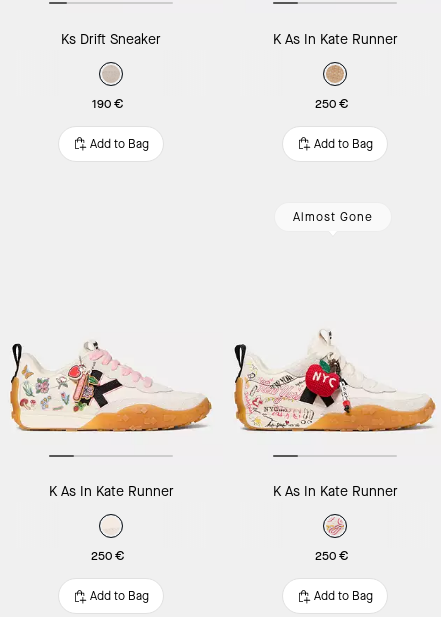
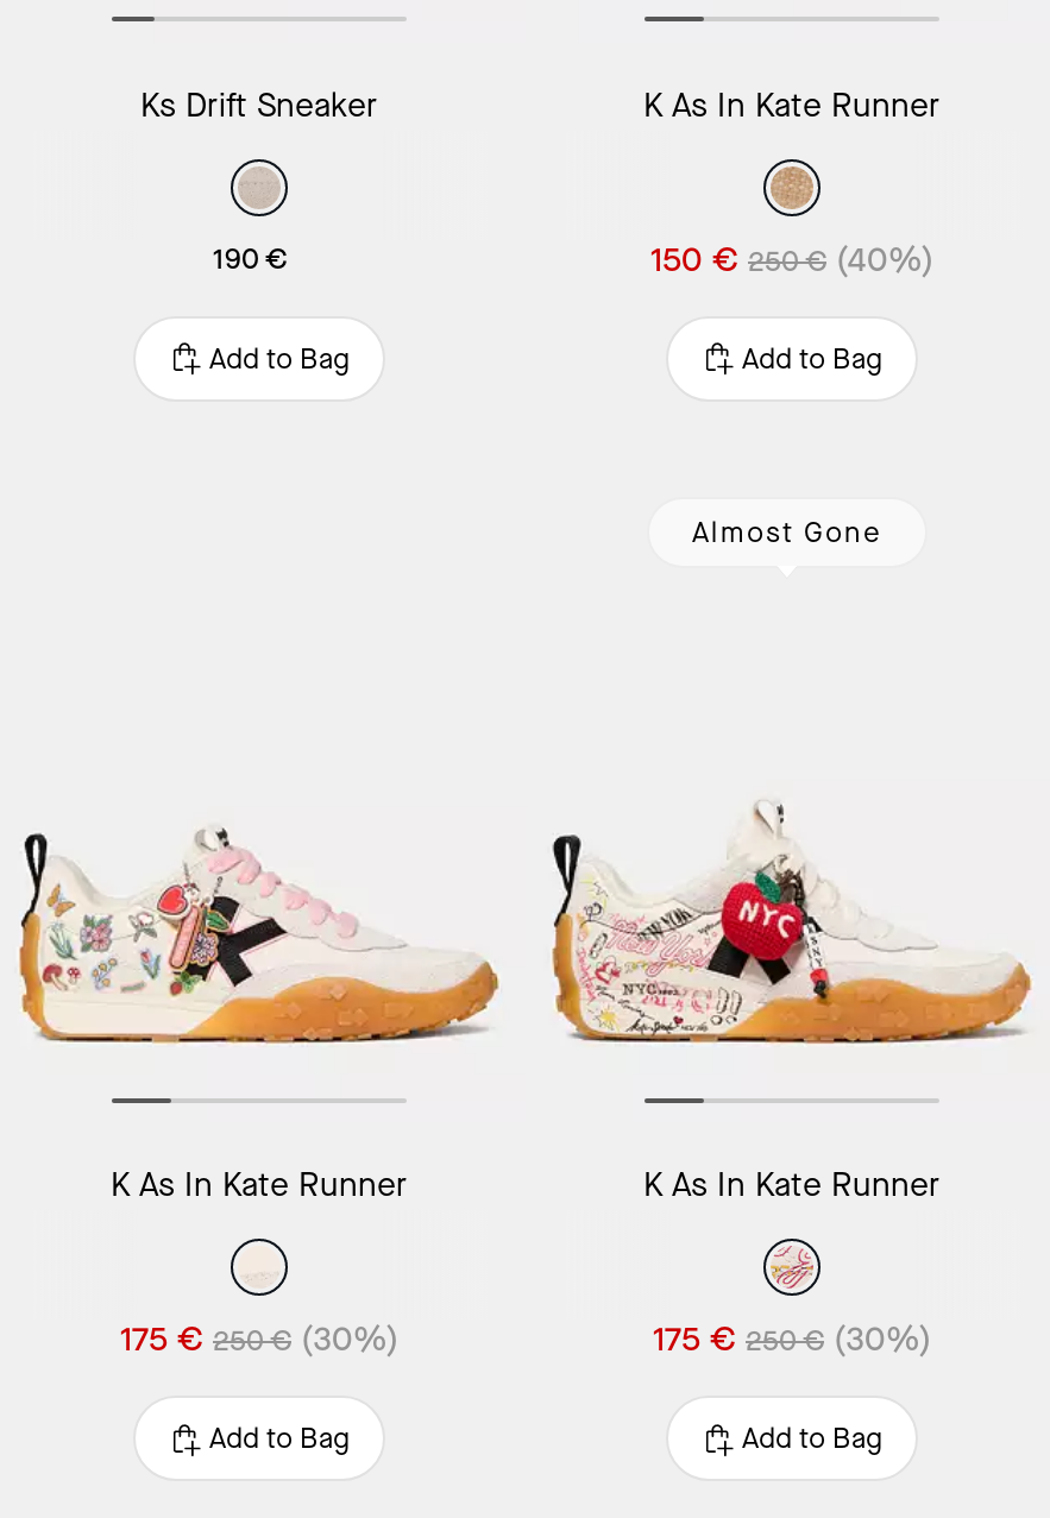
- 250 €
+ 150 € 250 € (40%)

- 250 €
+ 175 € 250 € (30%)

- 250 €
+ 175 € 250 € (30%)
